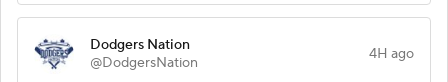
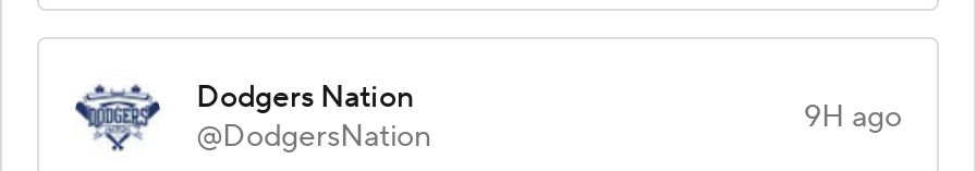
- 4H ago
+ 9H ago
